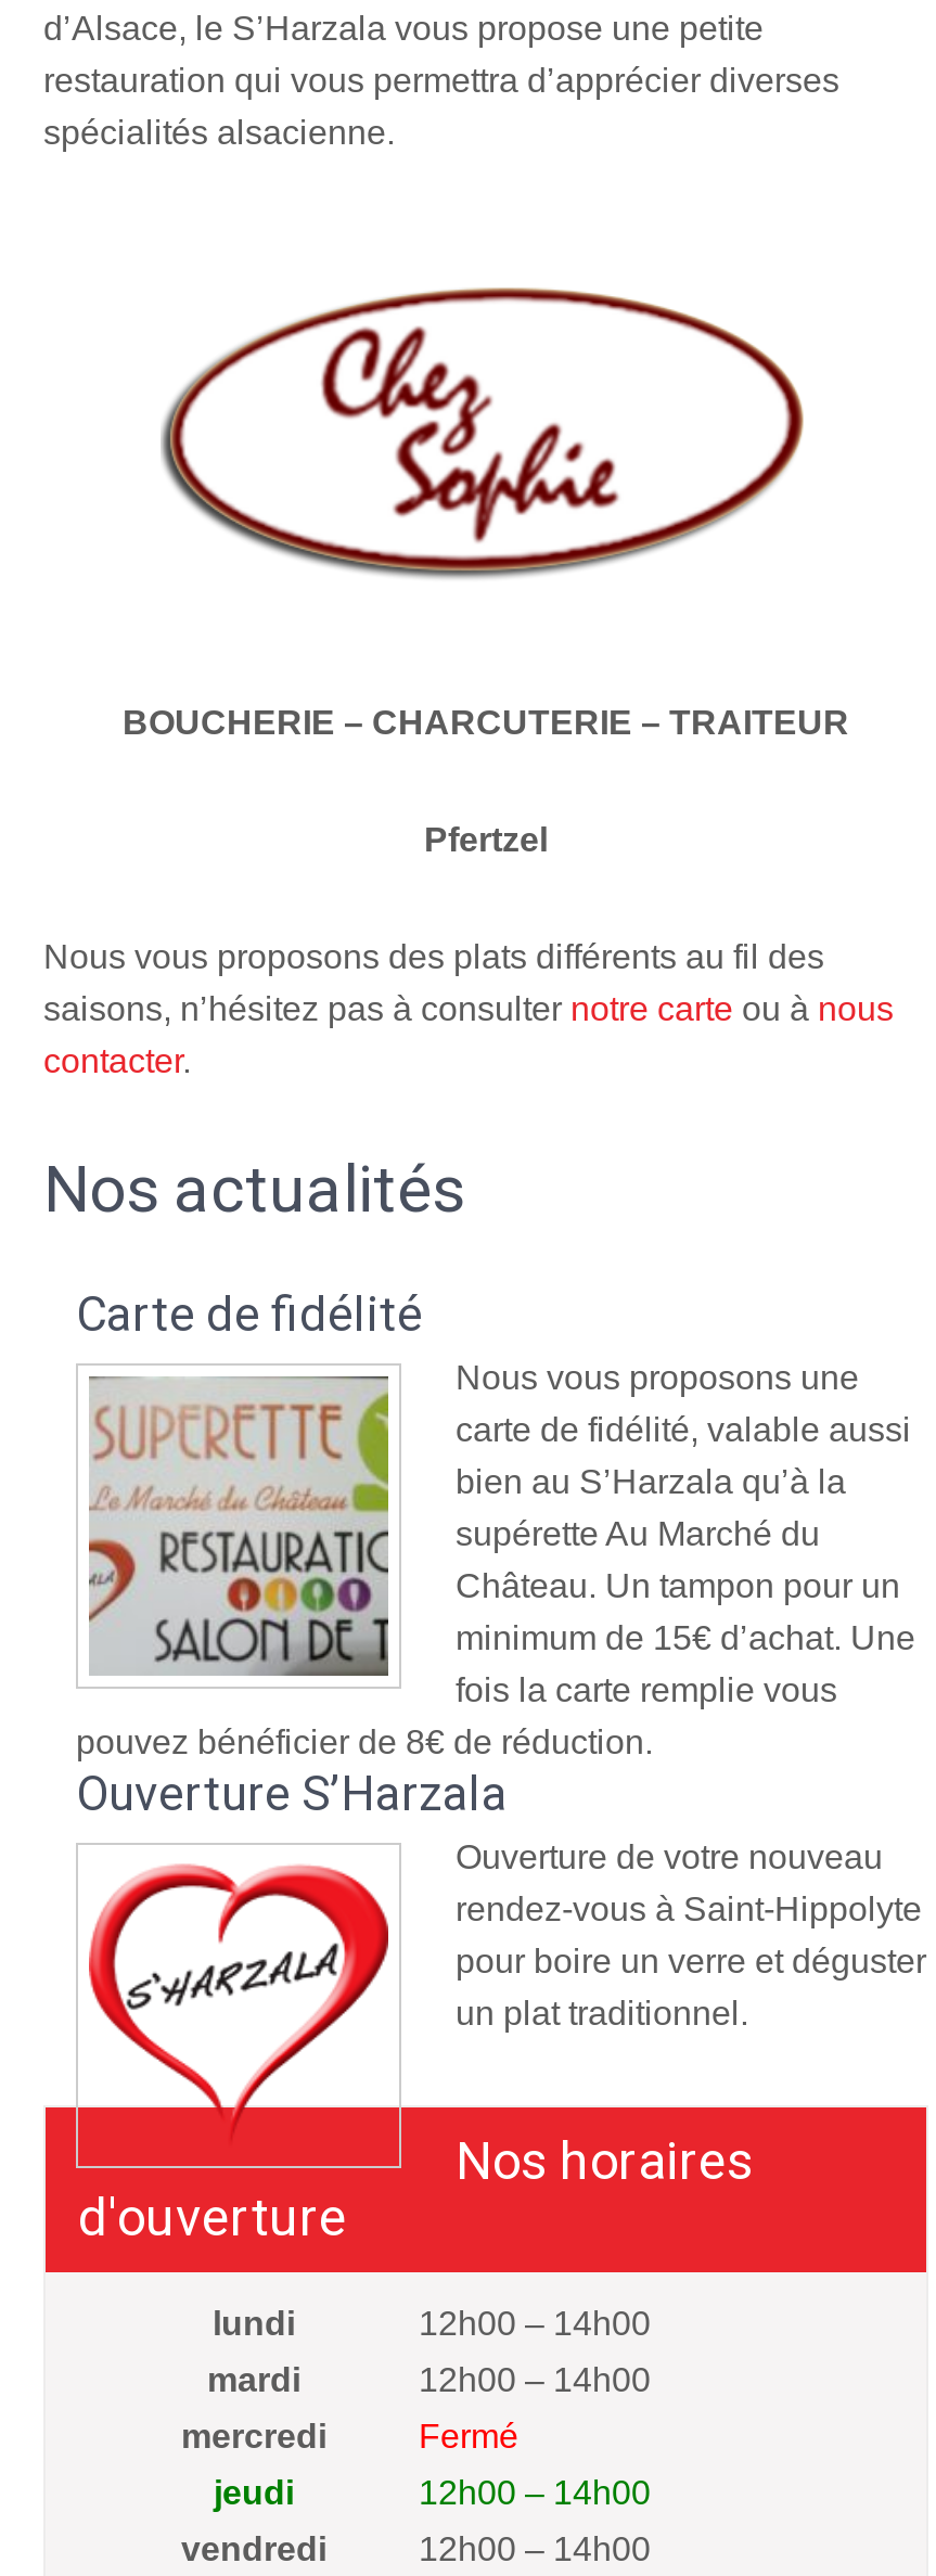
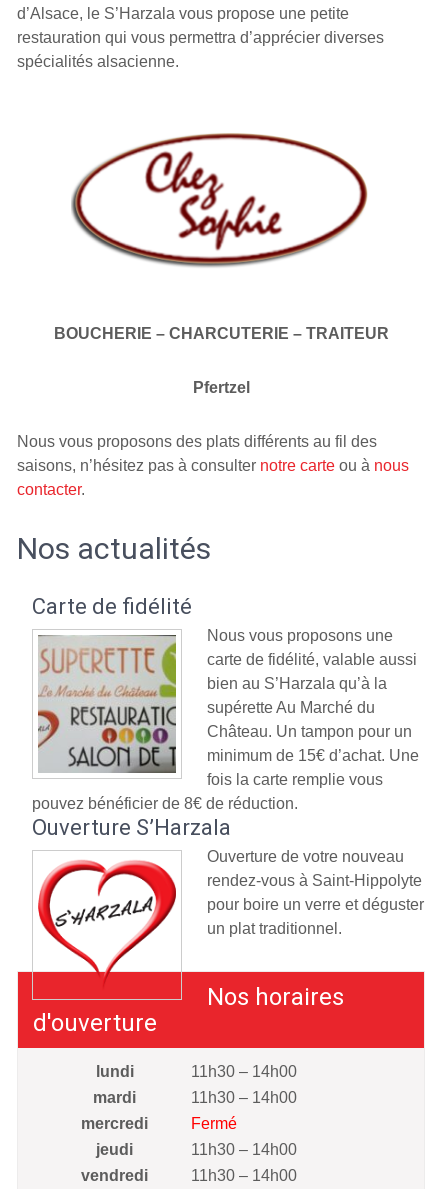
- 12h00 – 14h00
+ 11h30 – 14h00

- 12h00 – 14h00
+ 11h30 – 14h00

- 12h00 – 14h00
+ 11h30 – 14h00

- 12h00 – 14h00
+ 11h30 – 14h00
